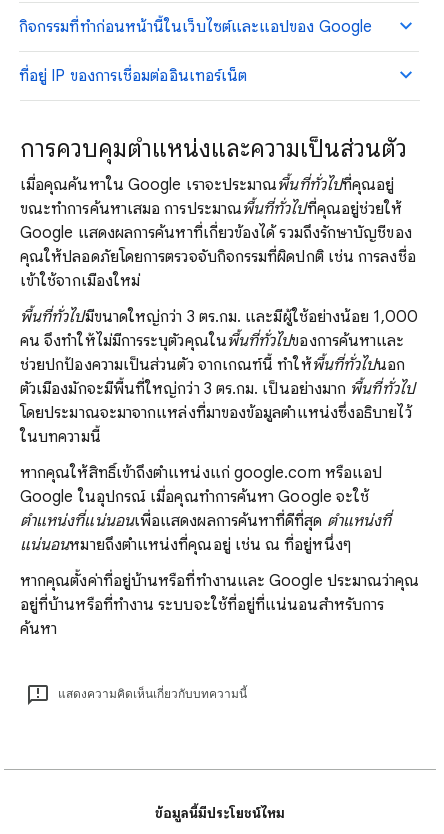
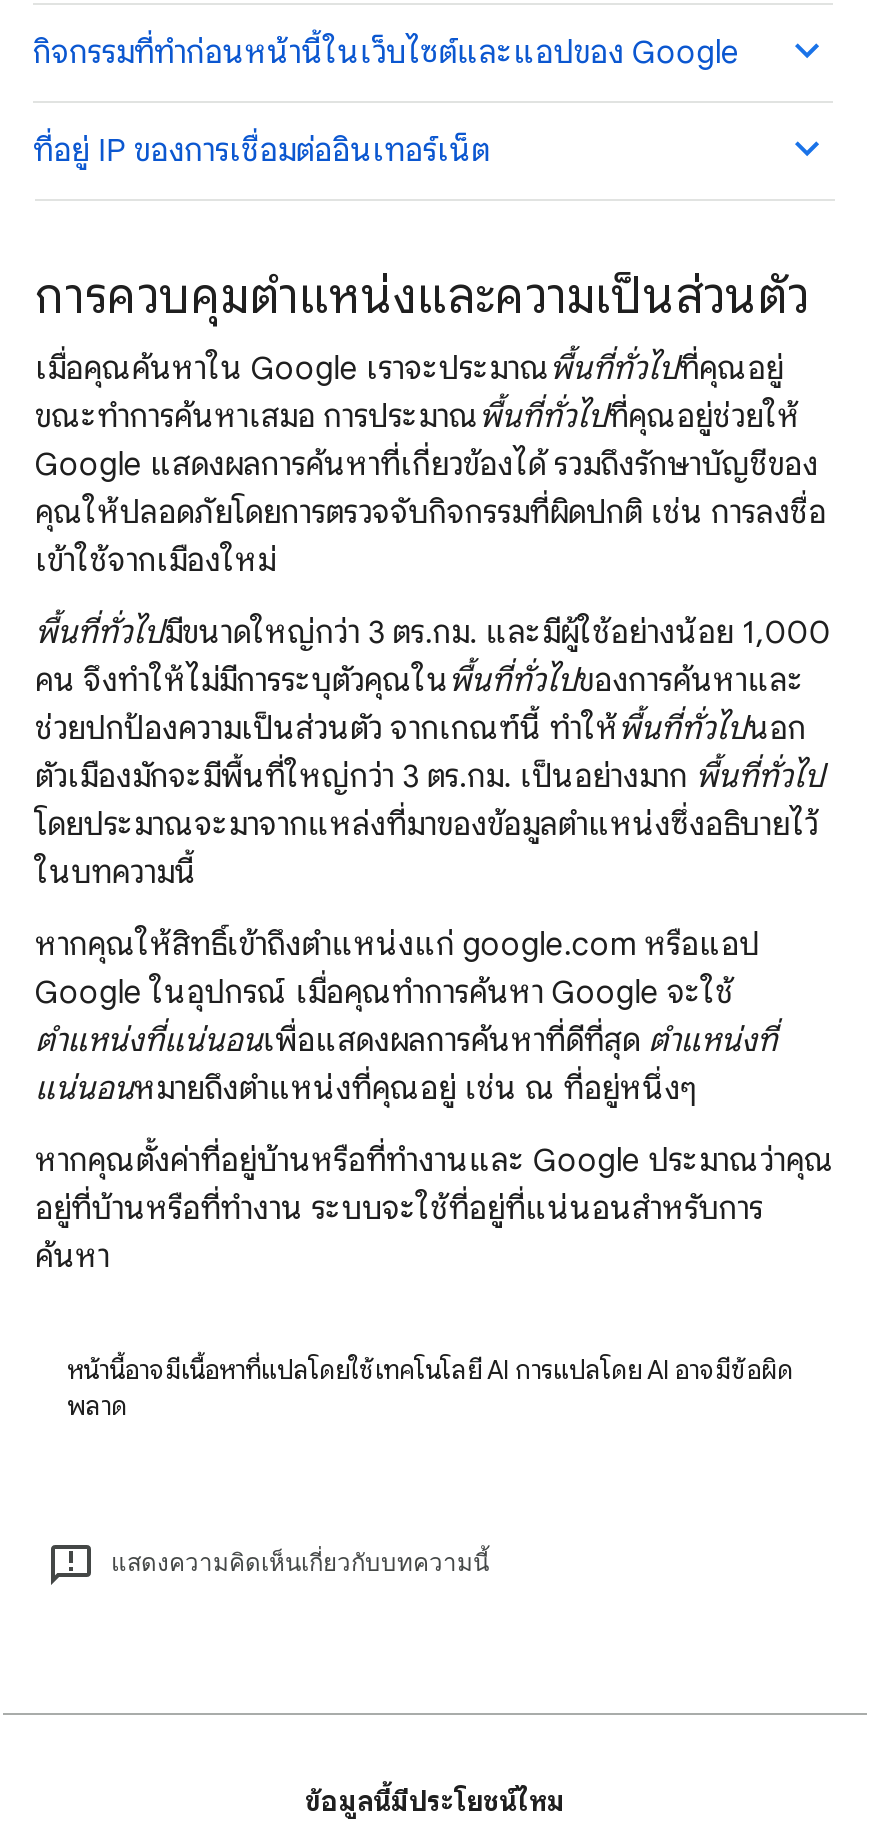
+ หน้านี้อาจมีเนื้อหาที่แปลโดยใช้เทคโนโลยี AI การแปลโดย AI อาจมีข้อผิด
+ พลาด
